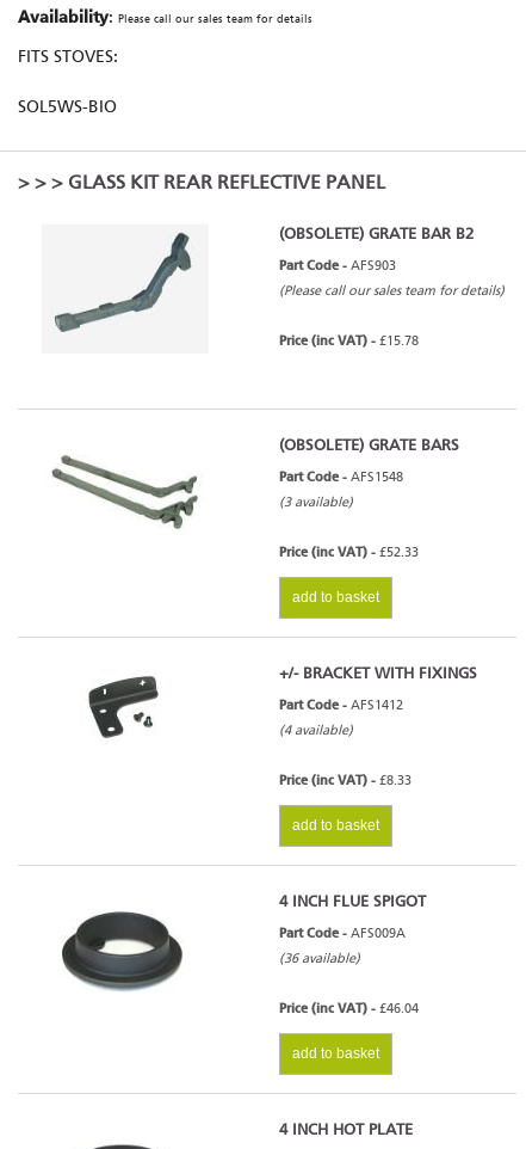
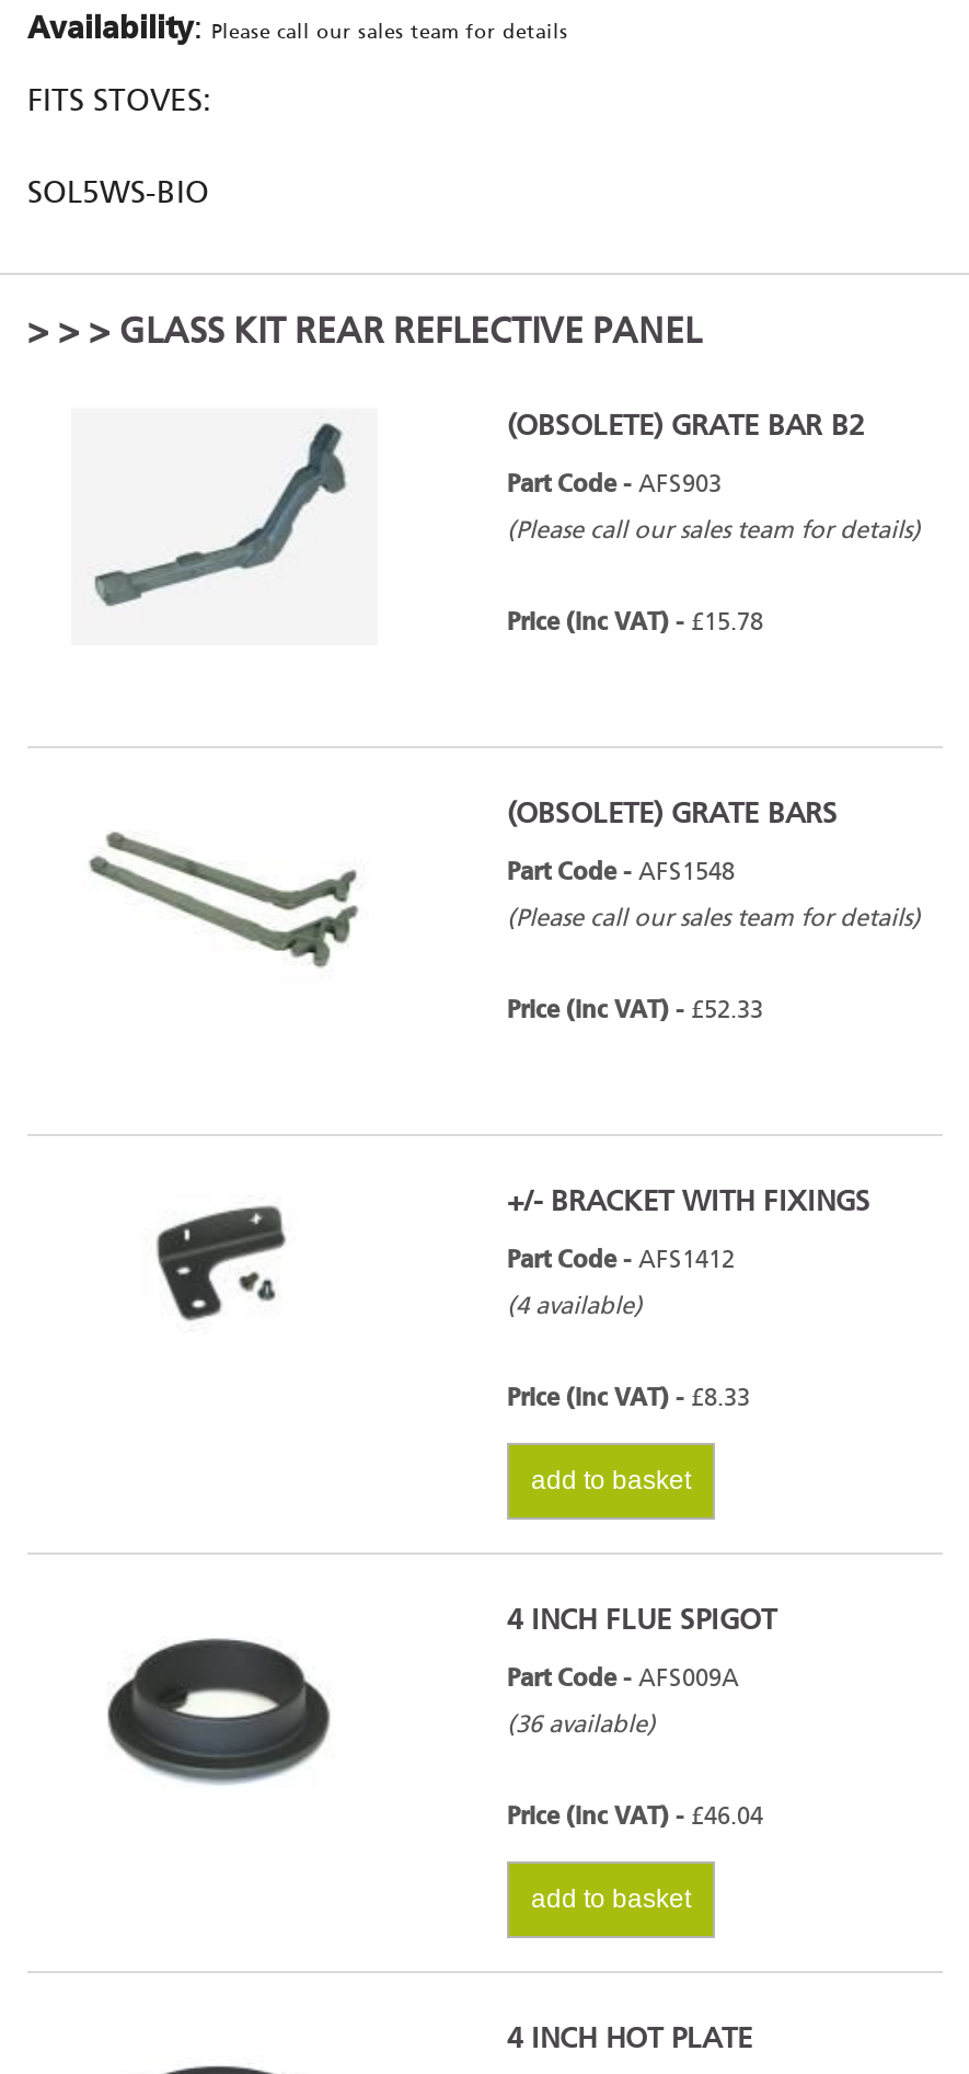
- (3 available)
+ (Please call our sales team for details)

- add to basket
